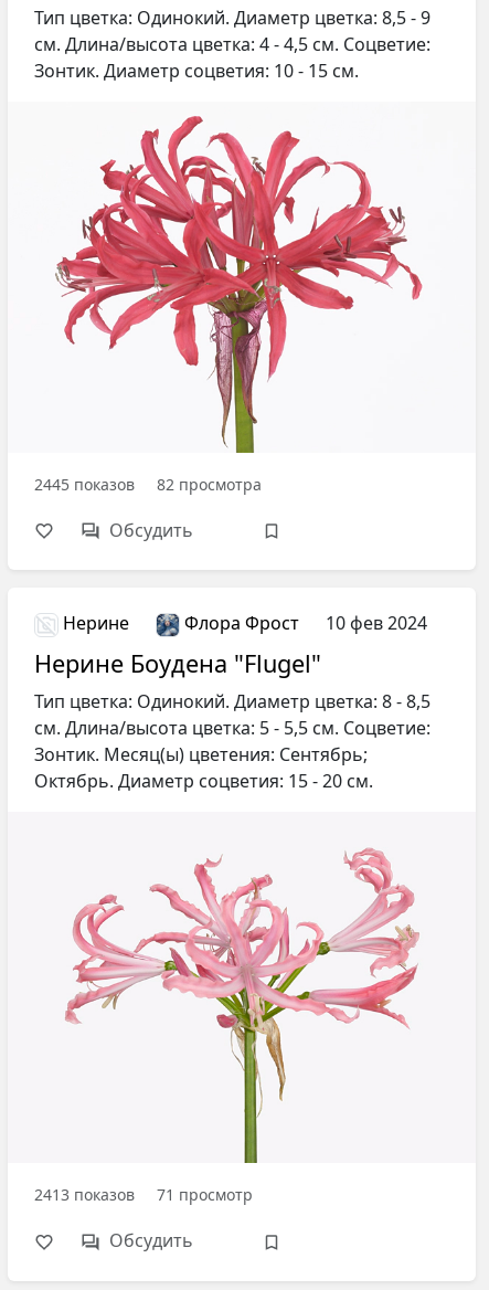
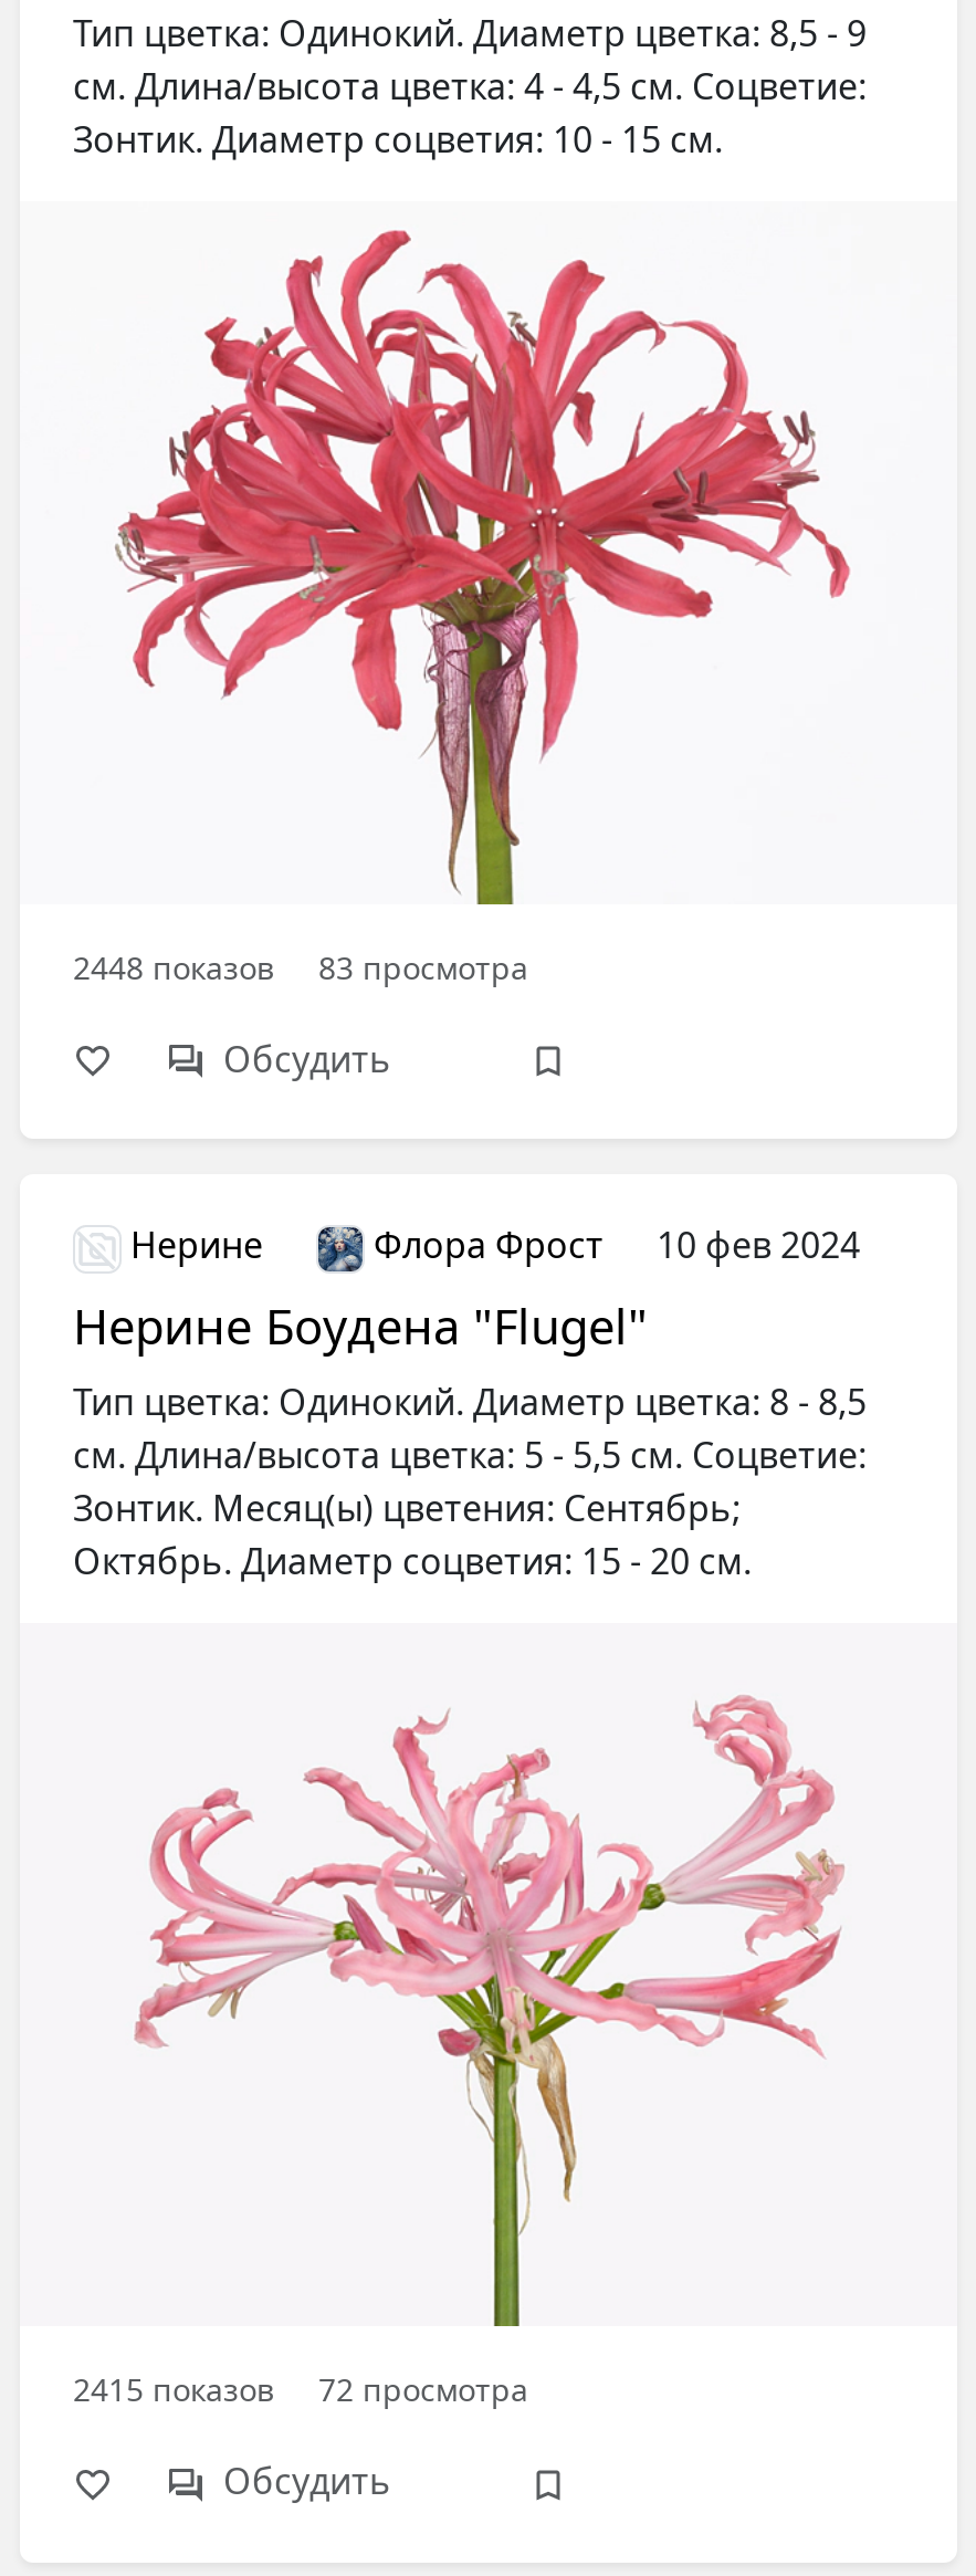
- 2445 показов
+ 2448 показов

- 82 просмотра
+ 83 просмотра

- 2413 показов
- 71 просмотр
+ 2415 показов
+ 72 просмотра
